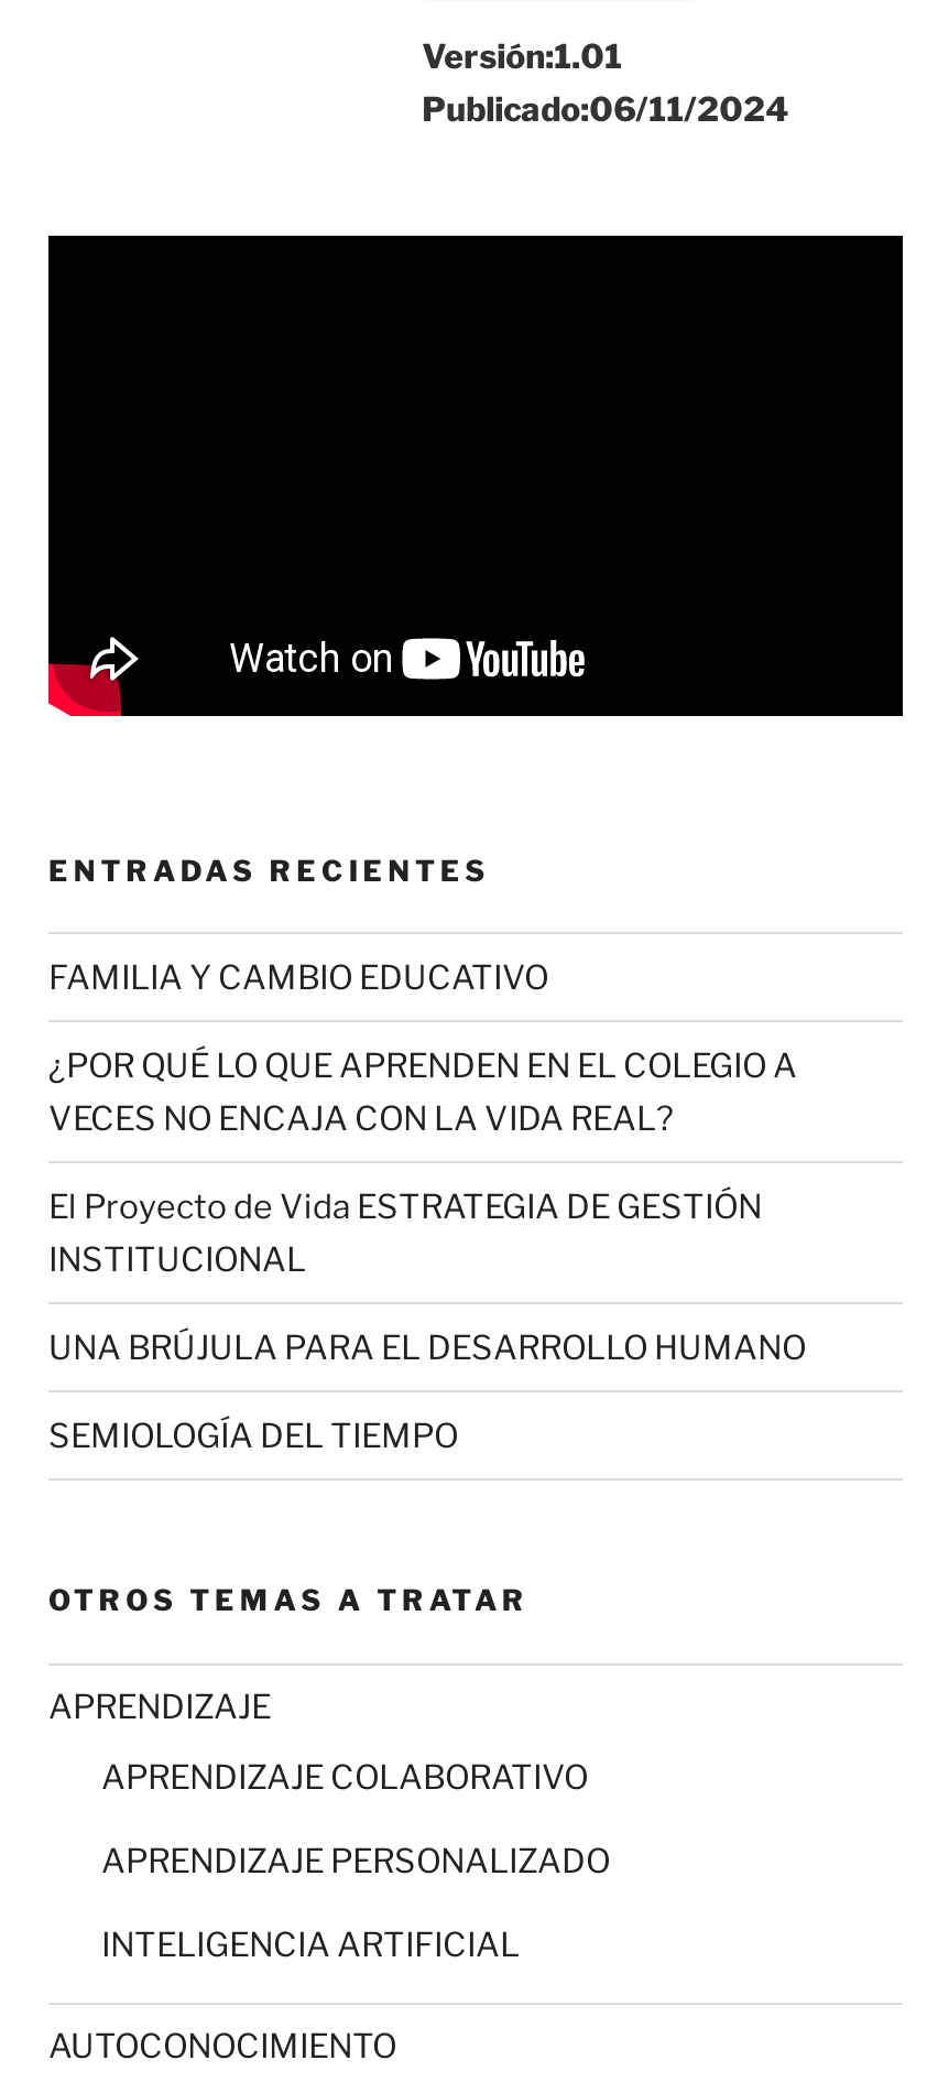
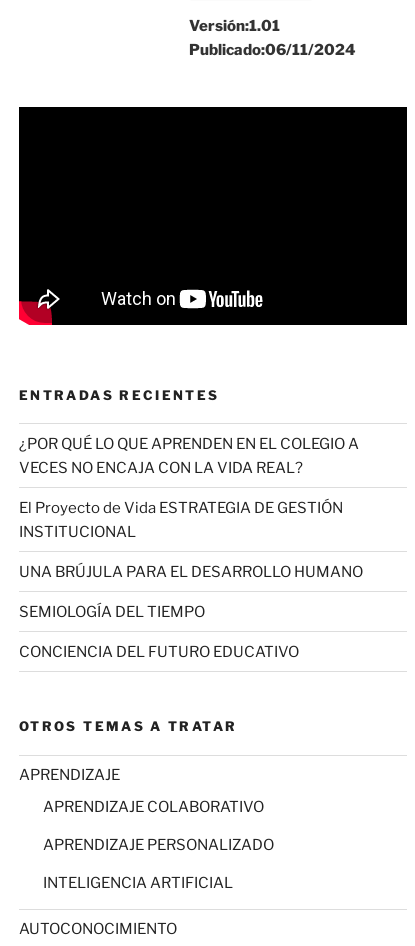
- FAMILIA Y CAMBIO EDUCATIVO

moved up: ¿POR QUÉ LO QUE APRENDEN EN EL COLEGIO A | VECES NO ENCAJA CON LA VIDA REAL? | El Proyecto de Vida ESTRATEGIA DE GESTIÓN | INSTITUCIONAL | UNA BRÚJULA PARA EL DESARROLLO HUMANO | SEMIOLOGÍA DEL TIEMPO

+ CONCIENCIA DEL FUTURO EDUCATIVO
